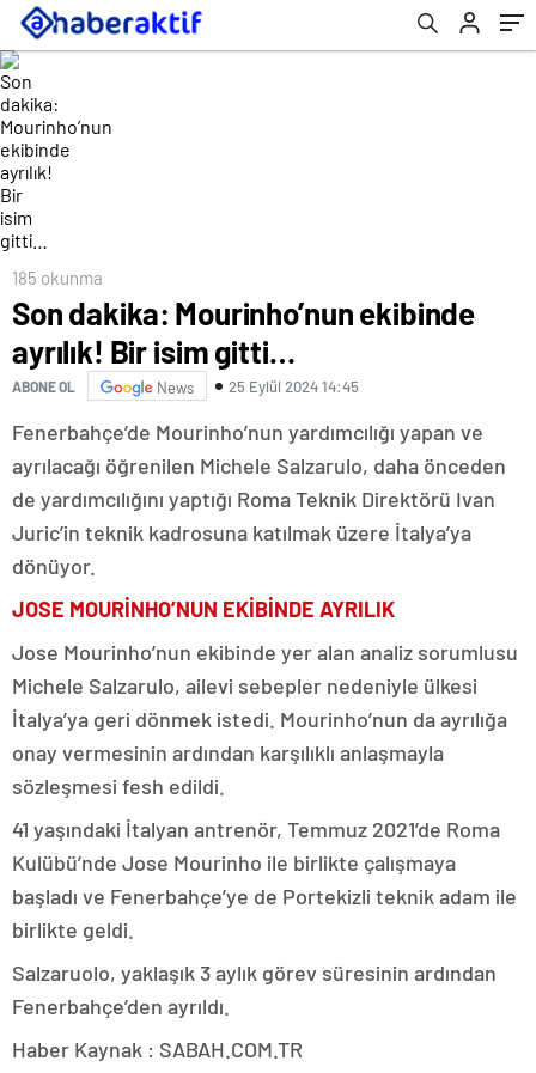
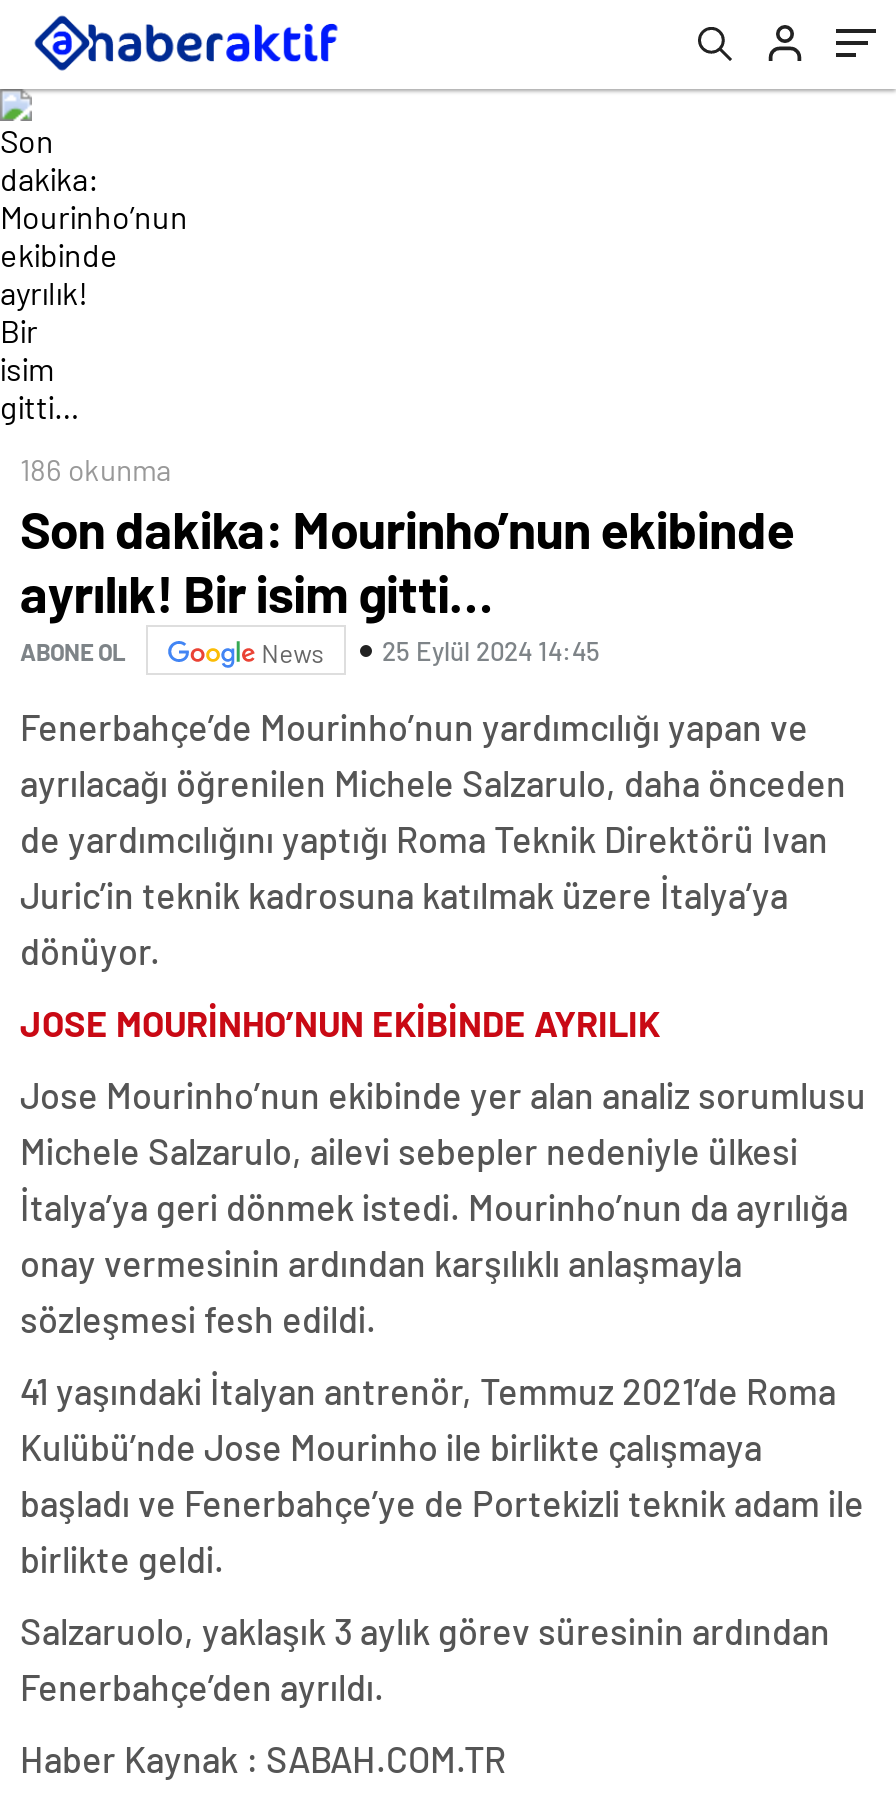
- 185 okunma
+ 186 okunma
